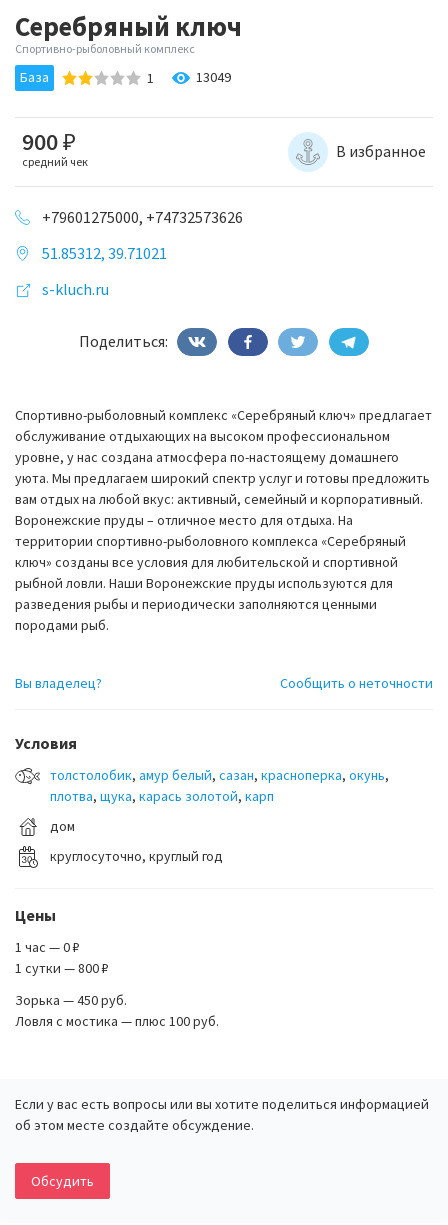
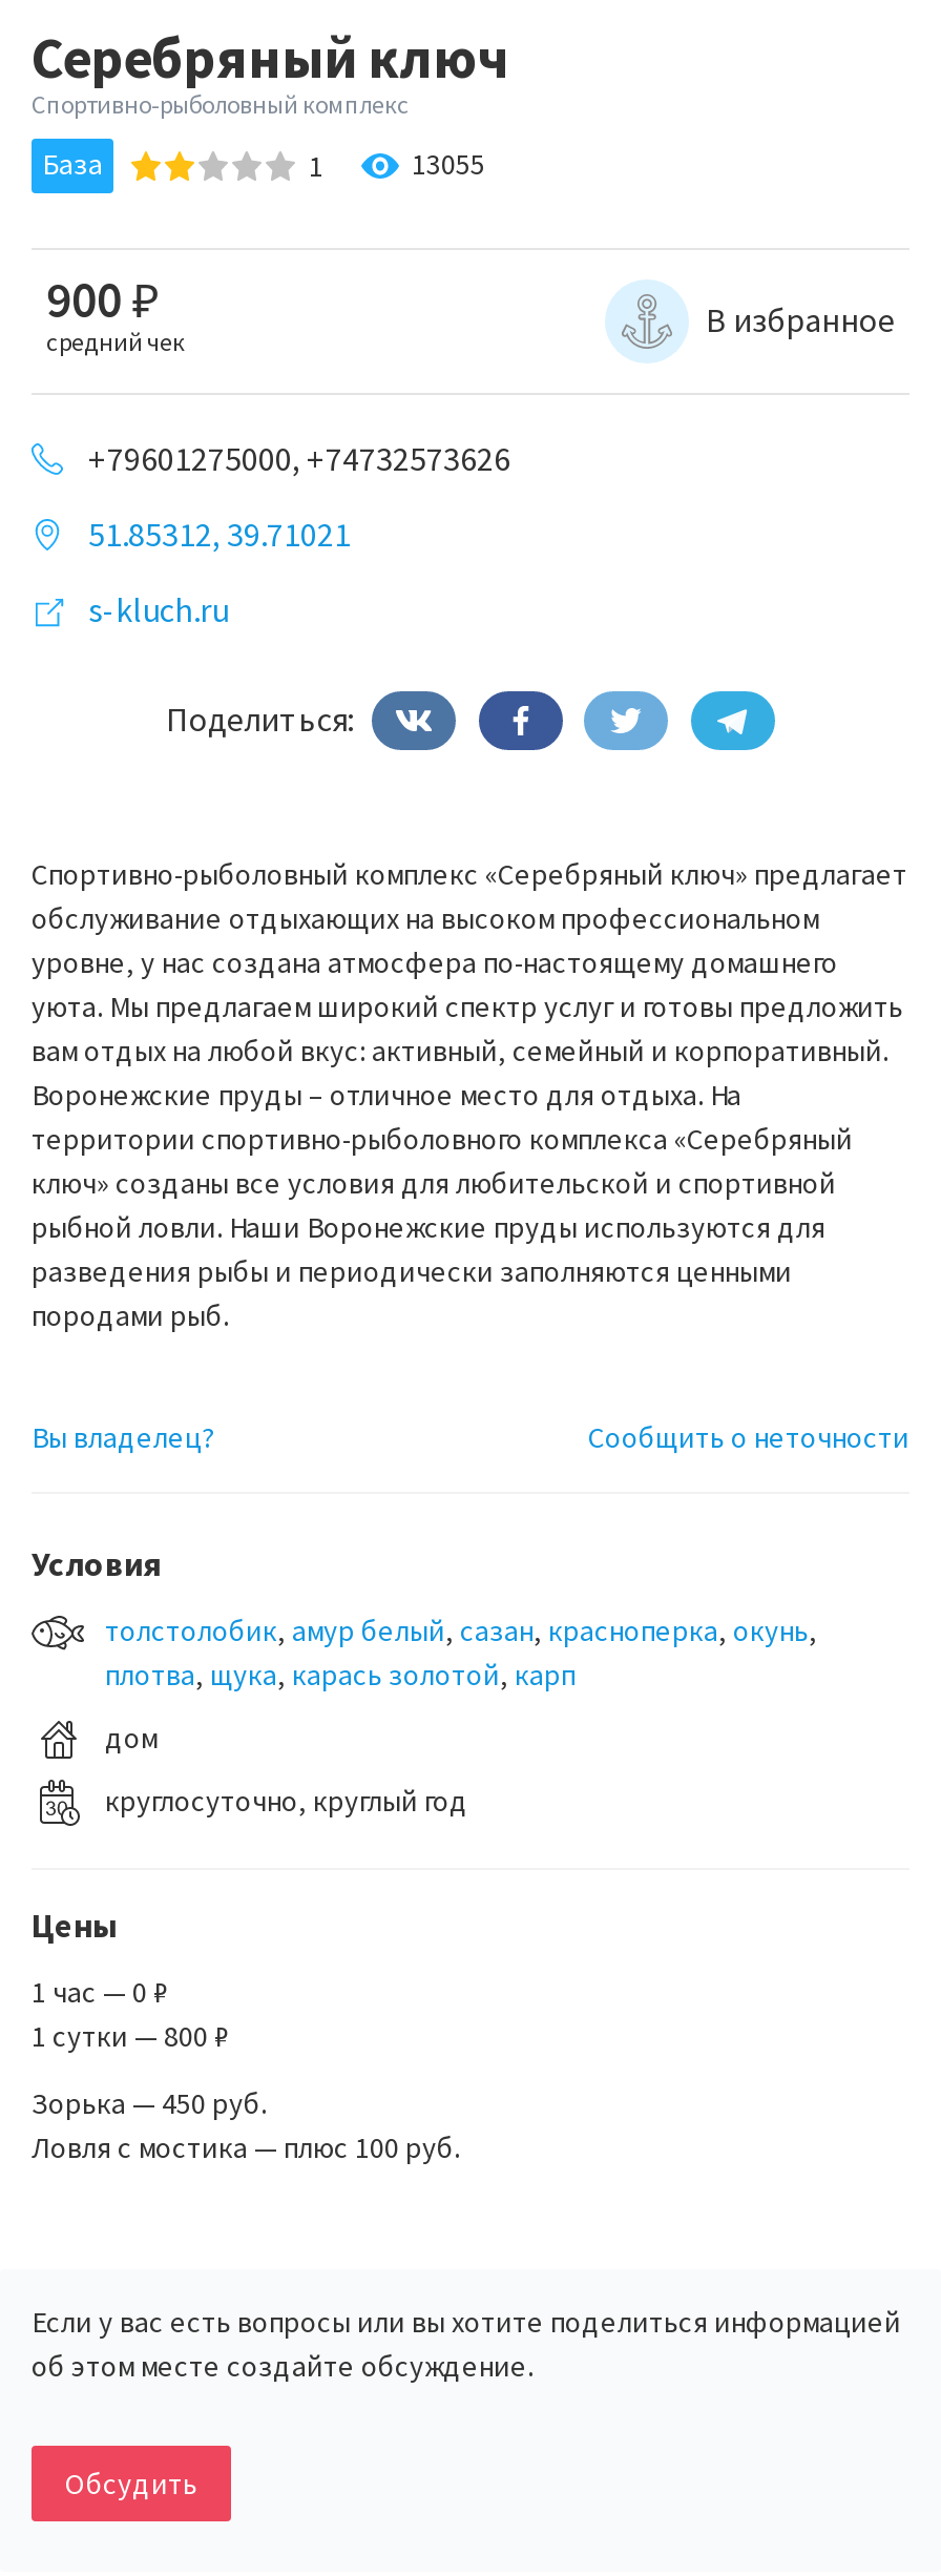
- 13049
+ 13055
